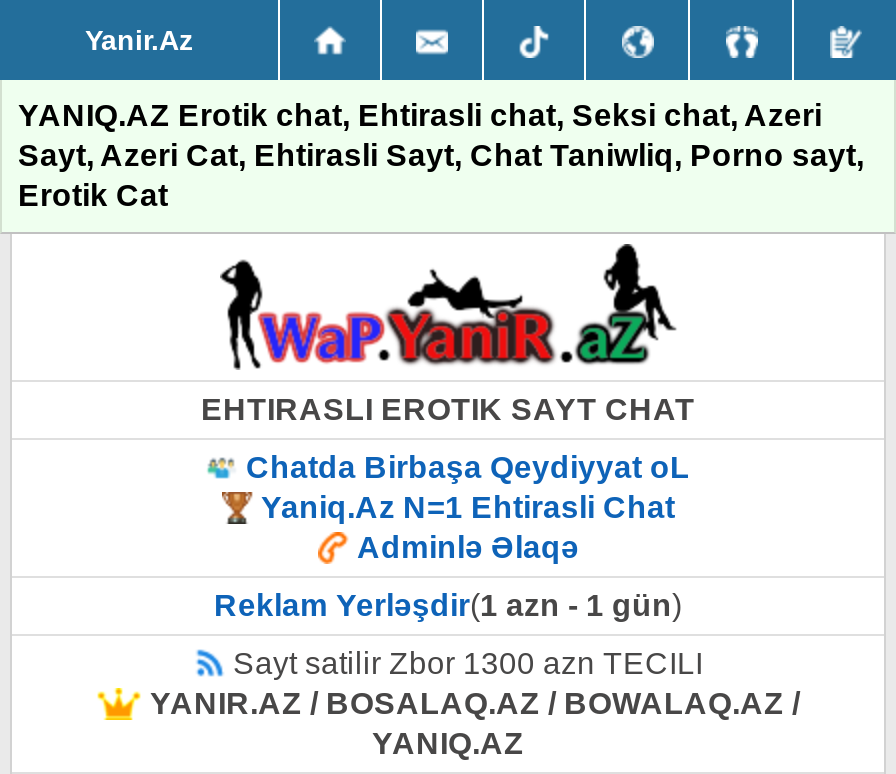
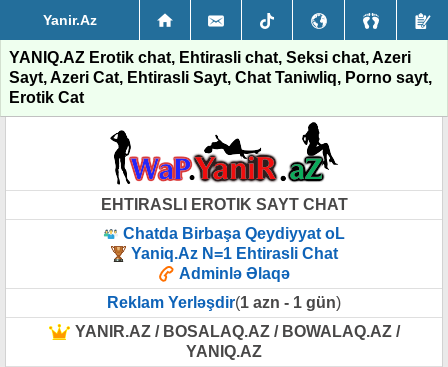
- Sayt satilir Zbor 1300 azn TECILI
